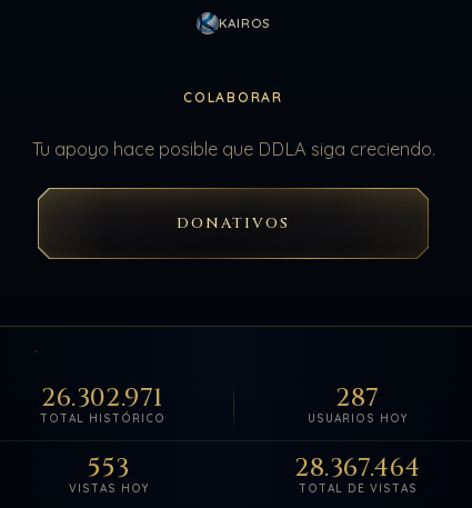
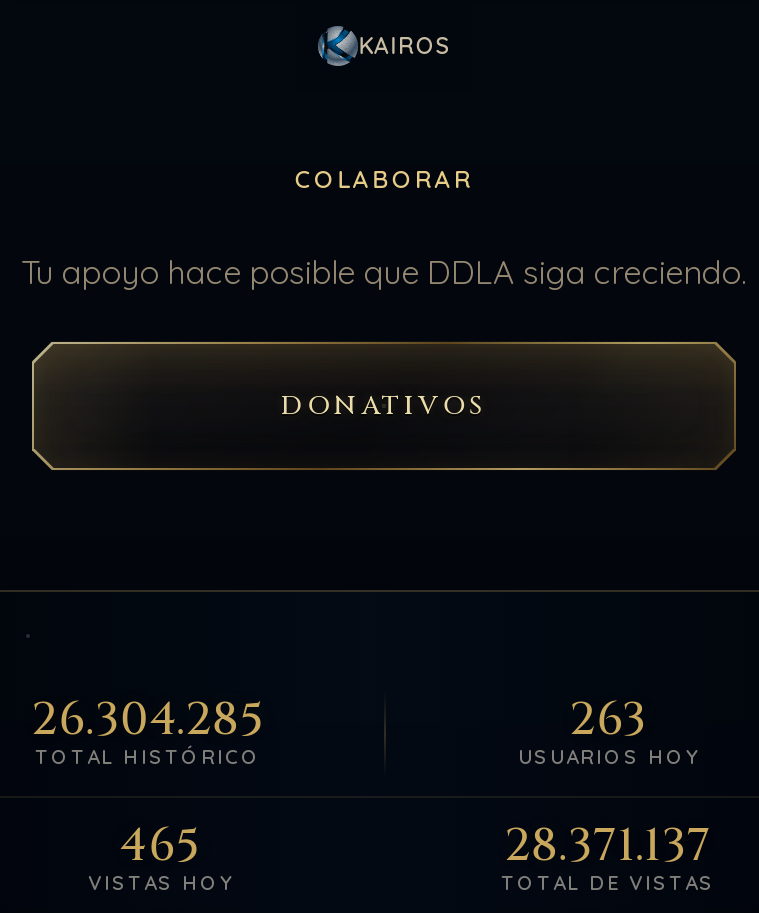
- 26.302.971
+ 26.304.285

- 287
+ 263

- 553
+ 465

- 28.367.464
+ 28.371.137
